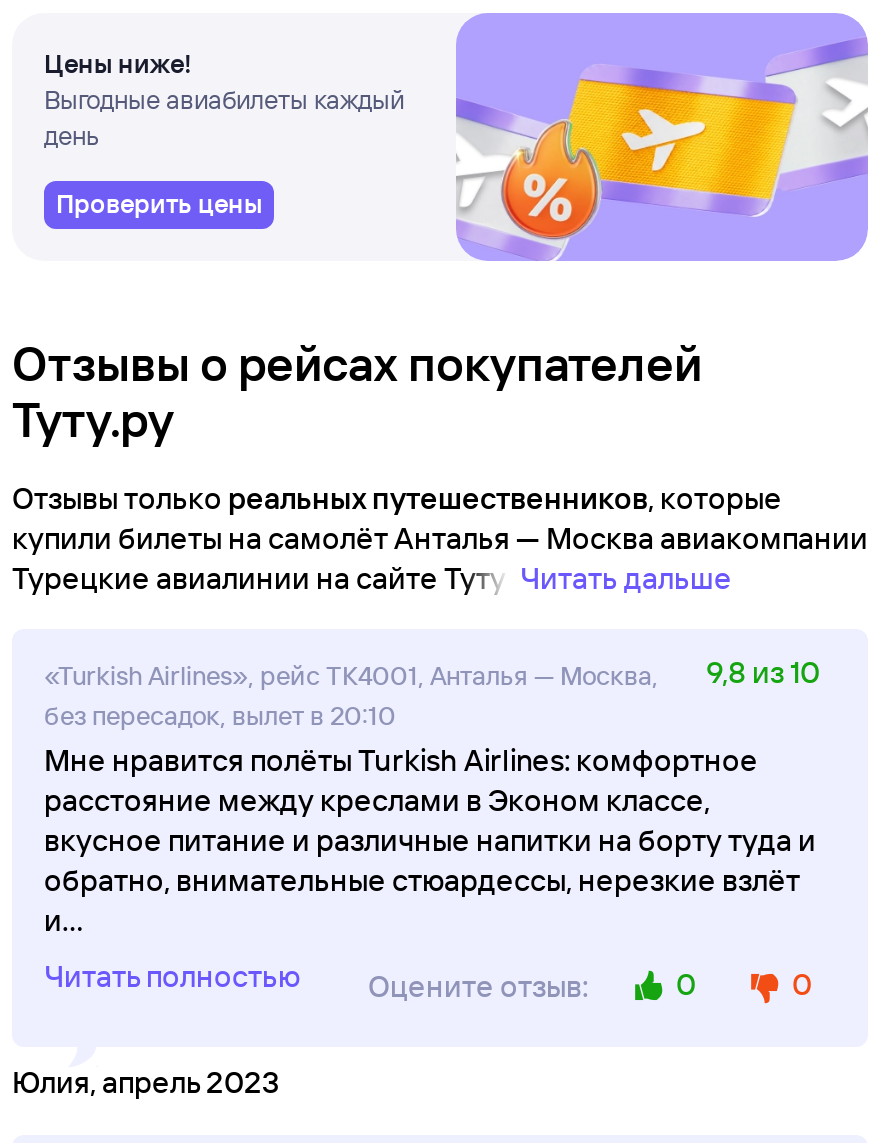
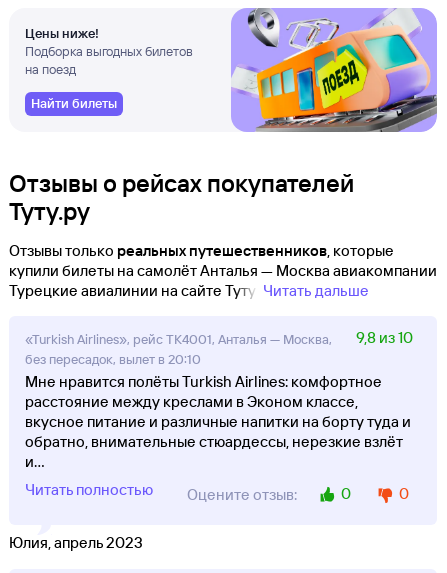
- [image]
- Выгодные авиабилеты каждый
- день
+ [image]
+ Подборка выгодных билетов
+ на поезд

- Проверить цены
+ Найти билеты
